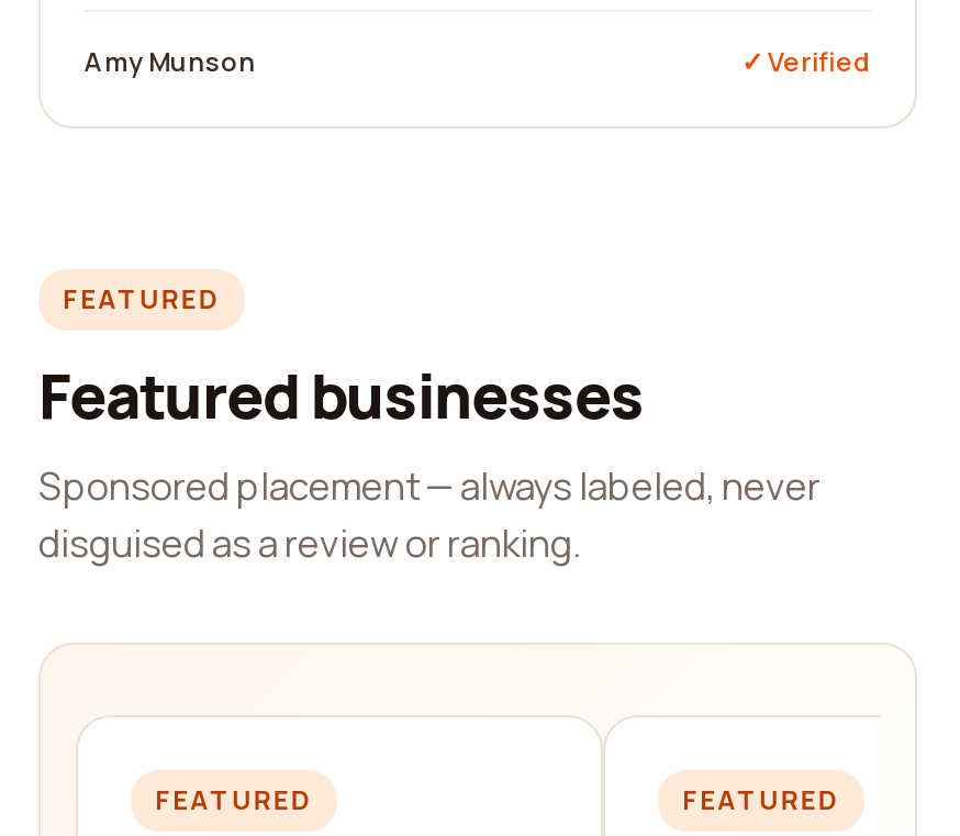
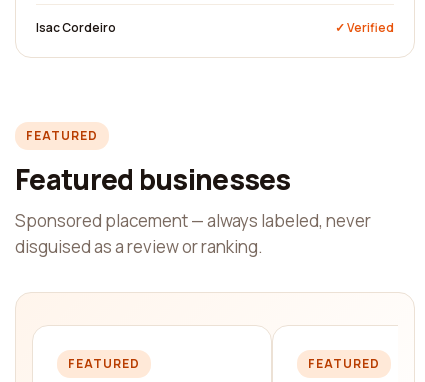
- Amy Munson
+ Isac Cordeiro
